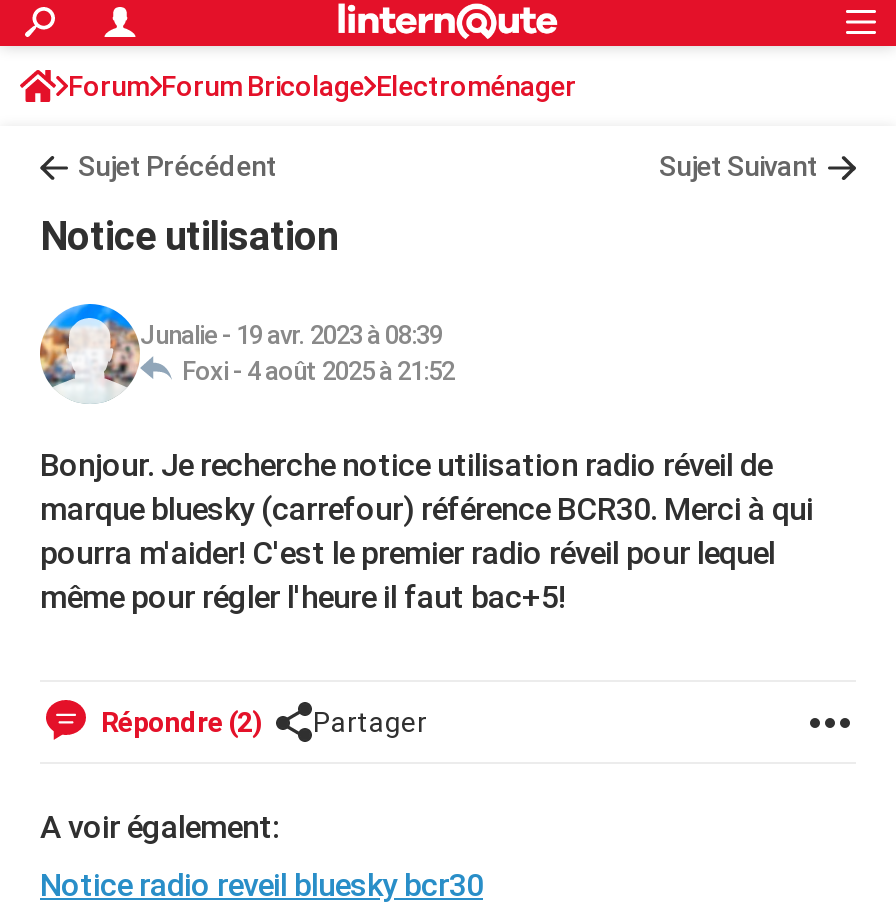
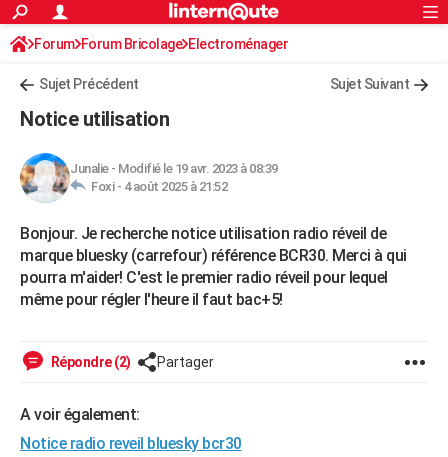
- Junalie - 19 avr. 2023 à 08:39
+ Junalie - Modifié le 19 avr. 2023 à 08:39
